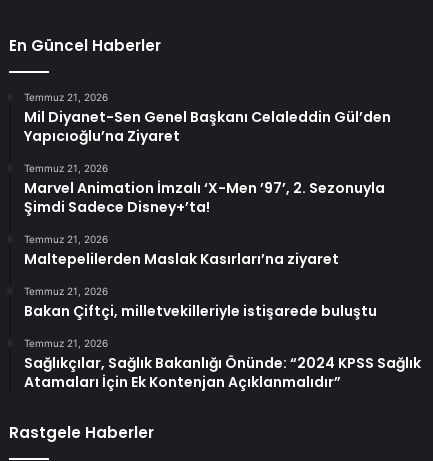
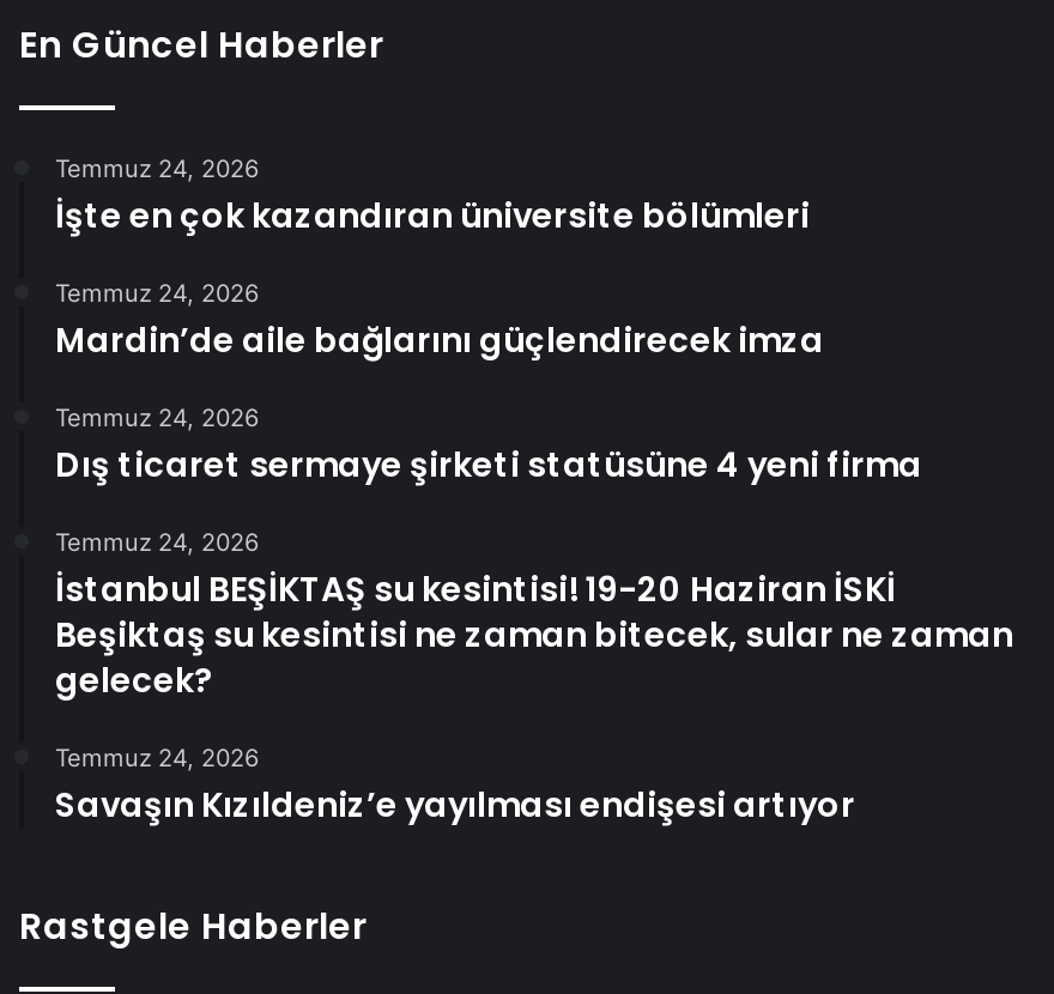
- Temmuz 21, 2026
- Mil Diyanet-Sen Genel Başkanı Celaleddin Gül’den
- Yapıcıoğlu’na Ziyaret
+ Temmuz 24, 2026
+ İşte en çok kazandıran üniversite bölümleri

- Temmuz 21, 2026
- Marvel Animation İmzalı ‘X-Men ’97’, 2. Sezonuyla
- Şimdi Sadece Disney+’ta!
+ Temmuz 24, 2026
+ Mardin’de aile bağlarını güçlendirecek imza

- Temmuz 21, 2026
- Maltepelilerden Maslak Kasırları’na ziyaret
+ Temmuz 24, 2026
+ Dış ticaret sermaye şirketi statüsüne 4 yeni firma

- Temmuz 21, 2026
- Bakan Çiftçi, milletvekilleriyle istişarede buluştu
+ Temmuz 24, 2026
+ İstanbul BEŞİKTAŞ su kesintisi! 19-20 Haziran İSKİ
+ Beşiktaş su kesintisi ne zaman bitecek, sular ne zaman
+ gelecek?

- Temmuz 21, 2026
- Sağlıkçılar, Sağlık Bakanlığı Önünde: “2024 KPSS Sağlık
- Atamaları İçin Ek Kontenjan Açıklanmalıdır”
+ Temmuz 24, 2026
+ Savaşın Kızıldeniz’e yayılması endişesi artıyor
